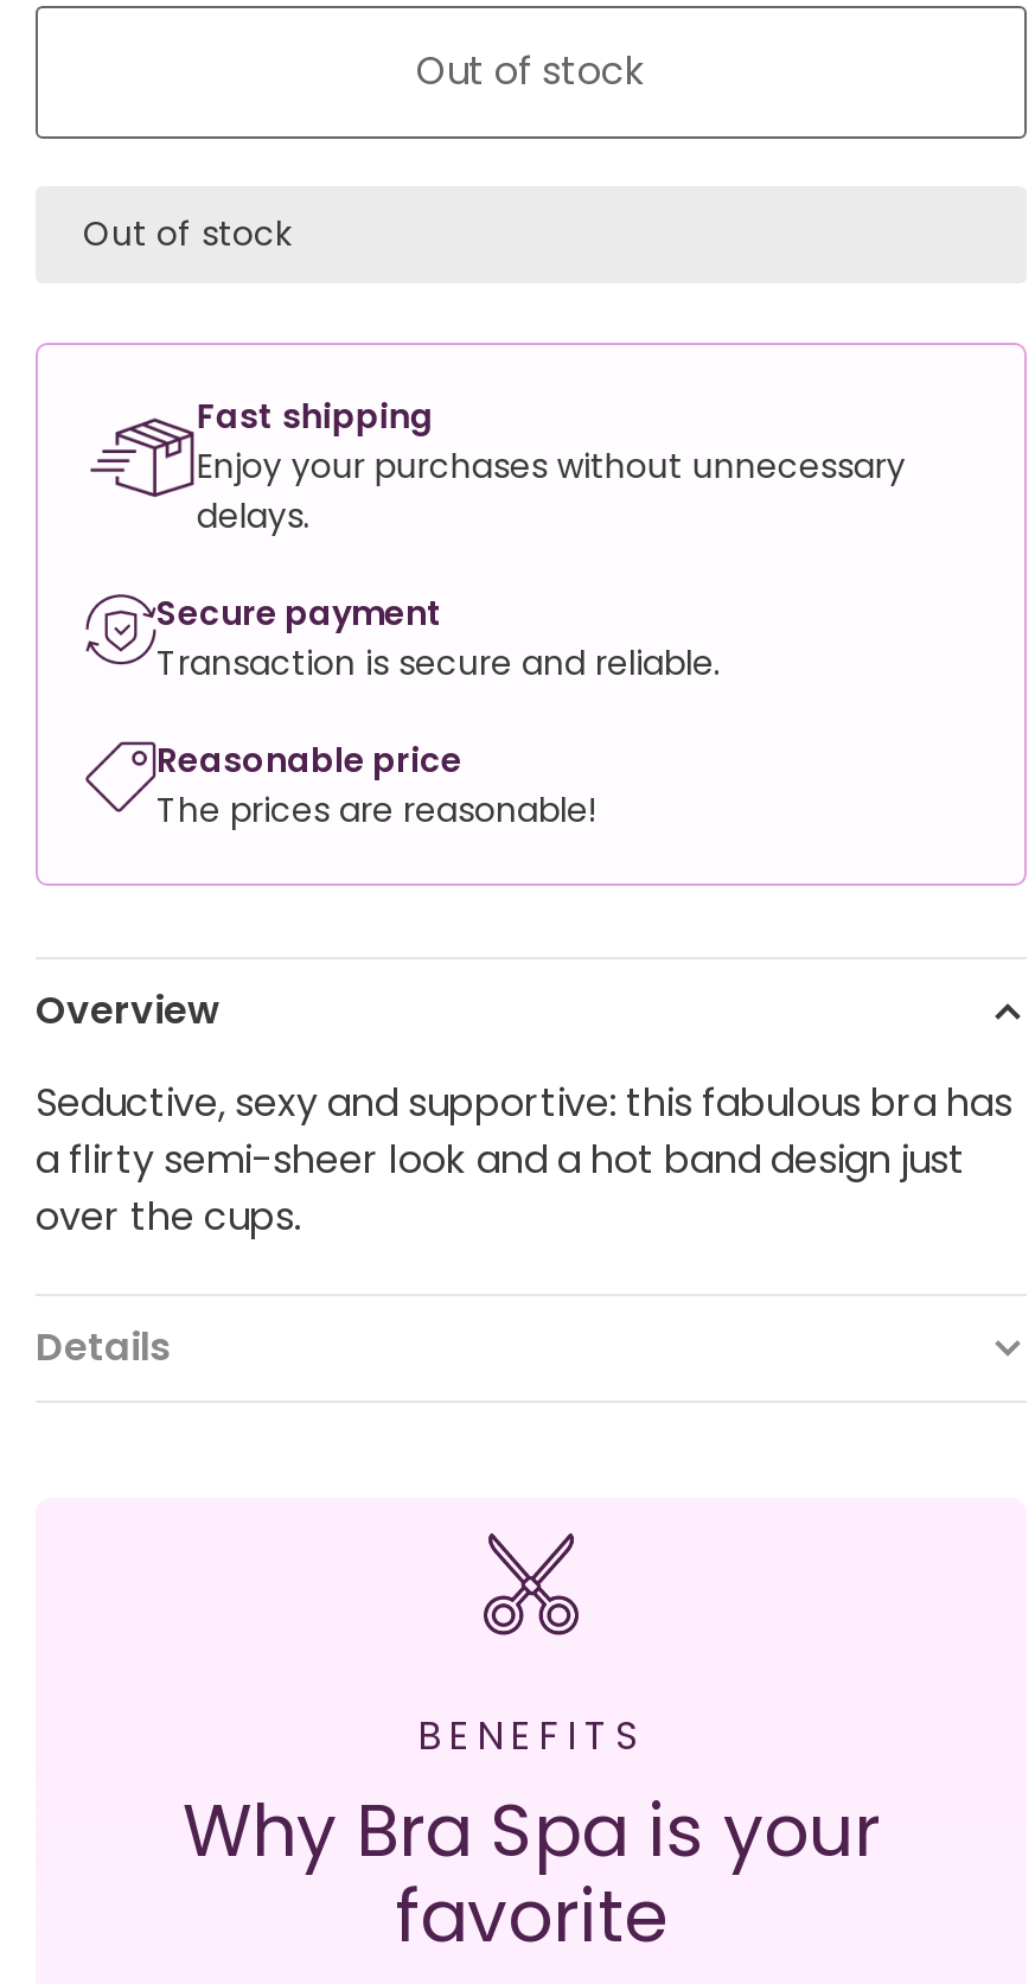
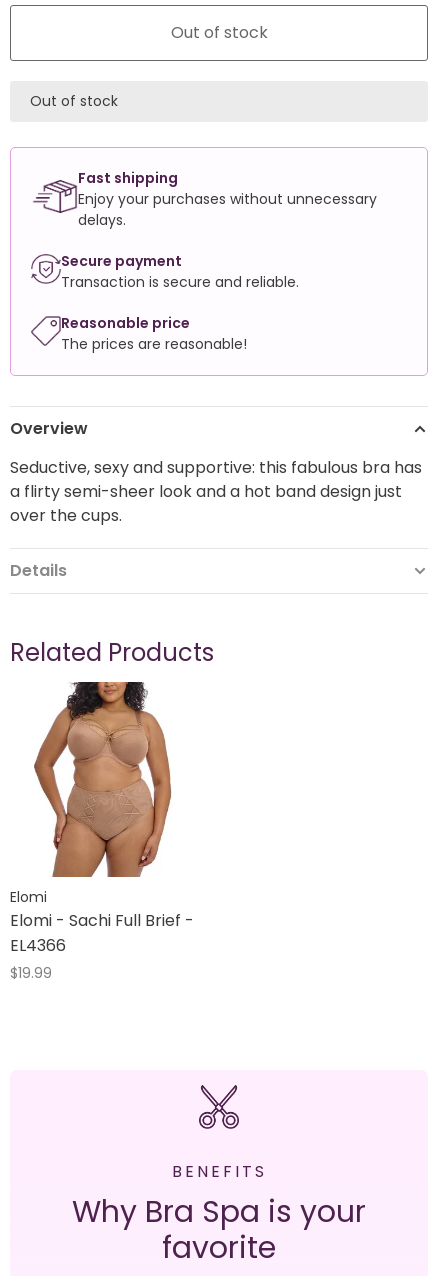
+ Related Products

+ [image]
+ Elomi
+ Elomi - Sachi Full Brief -
+ EL4366
+ $19.99
